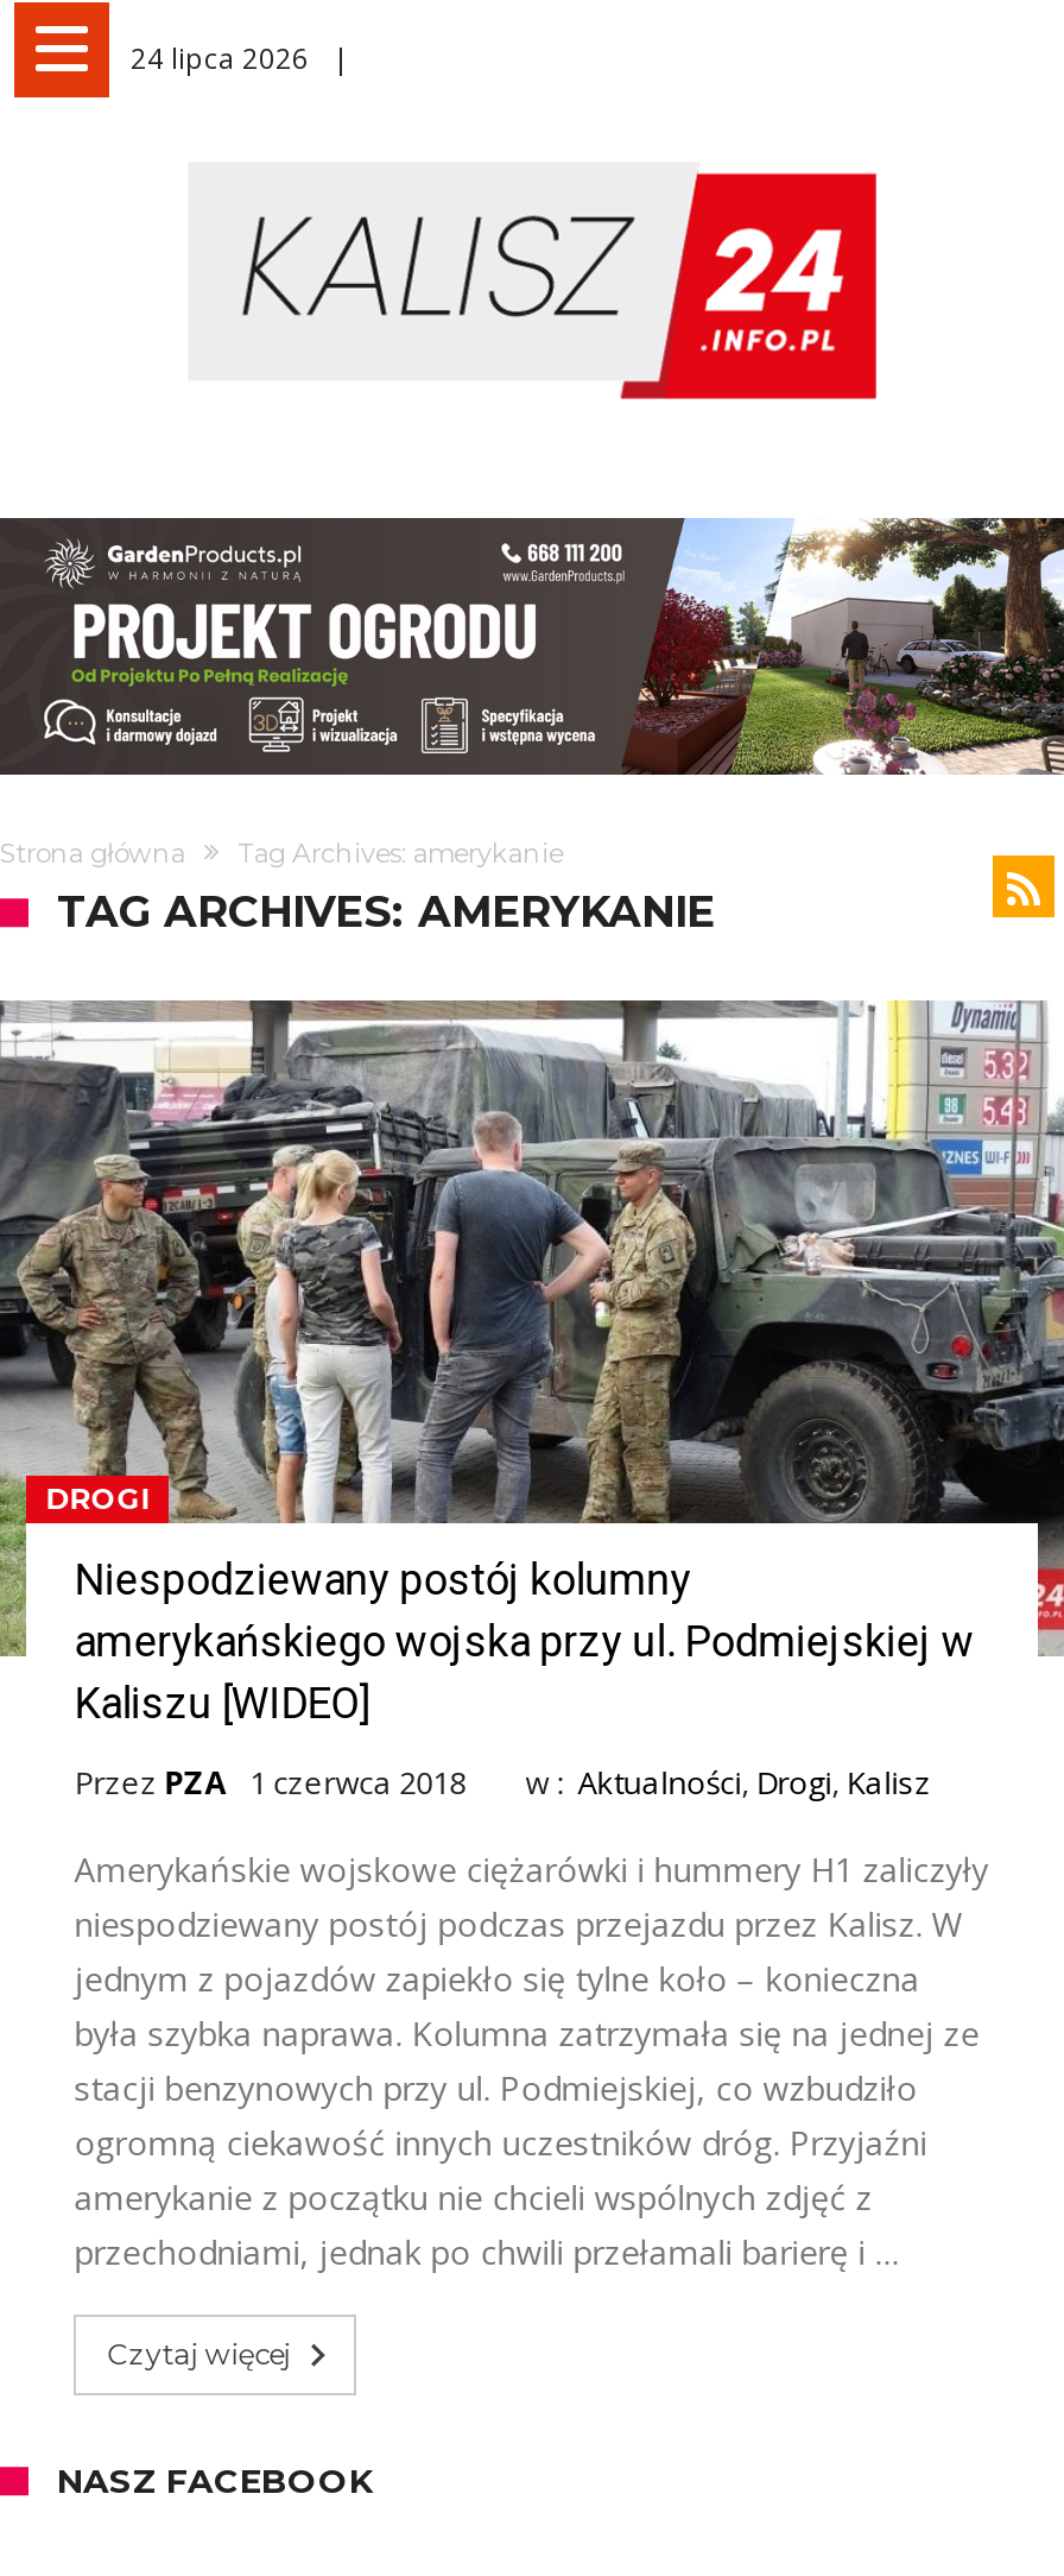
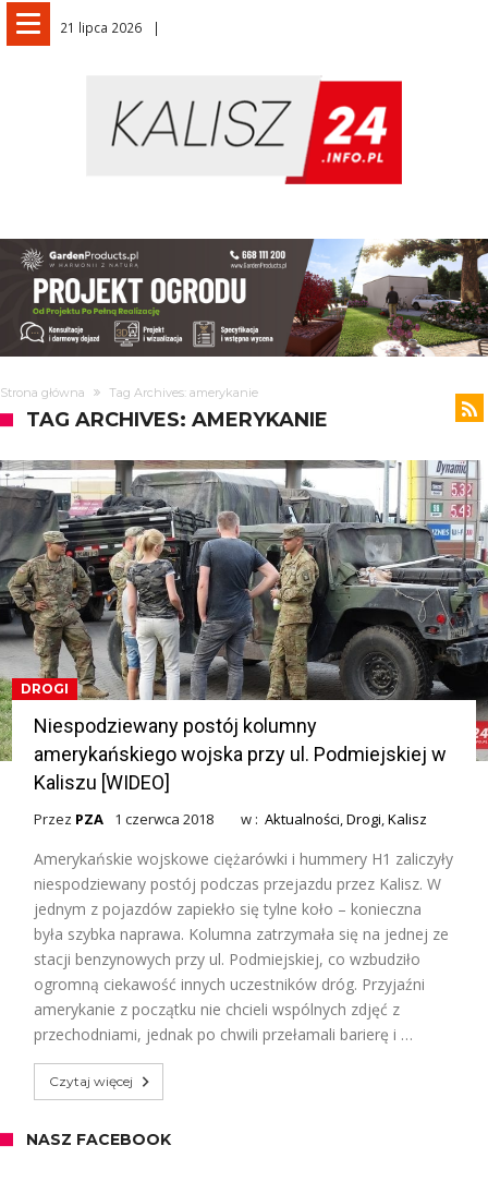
- 24 lipca 2026
+ 21 lipca 2026
